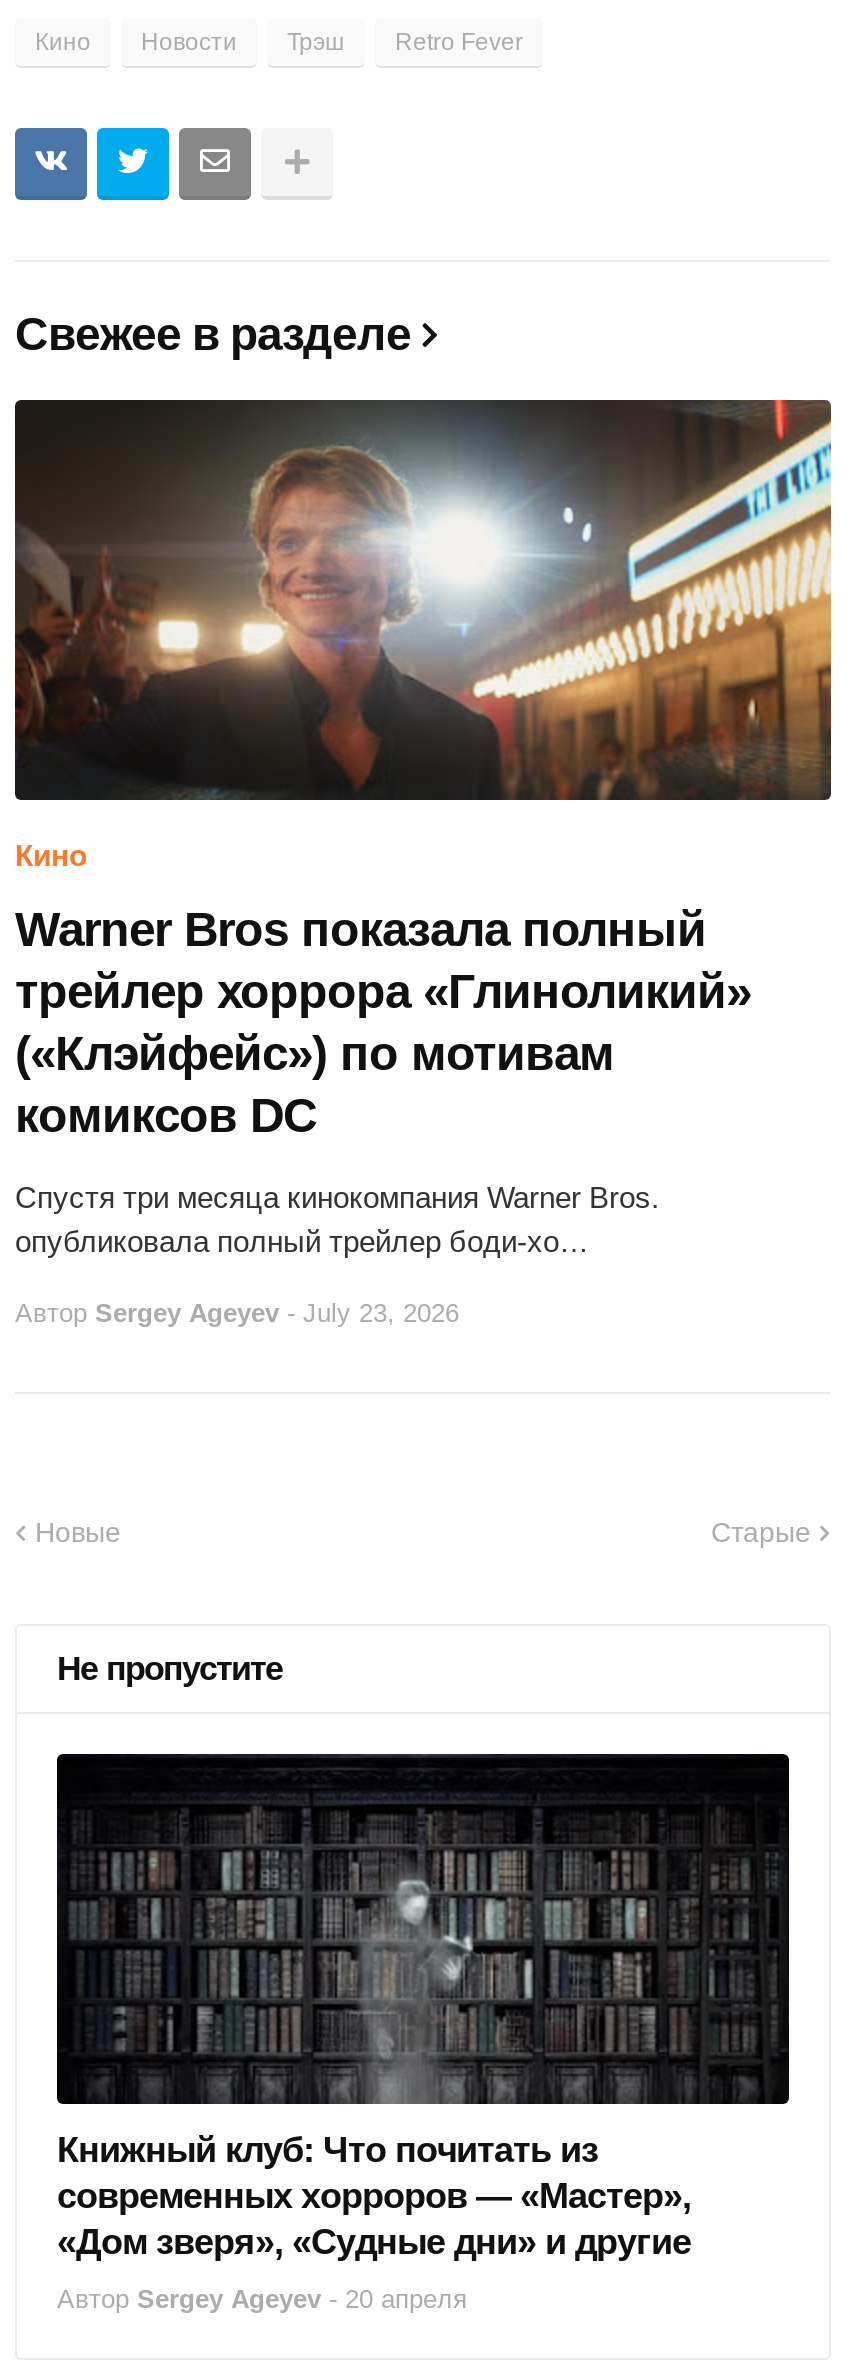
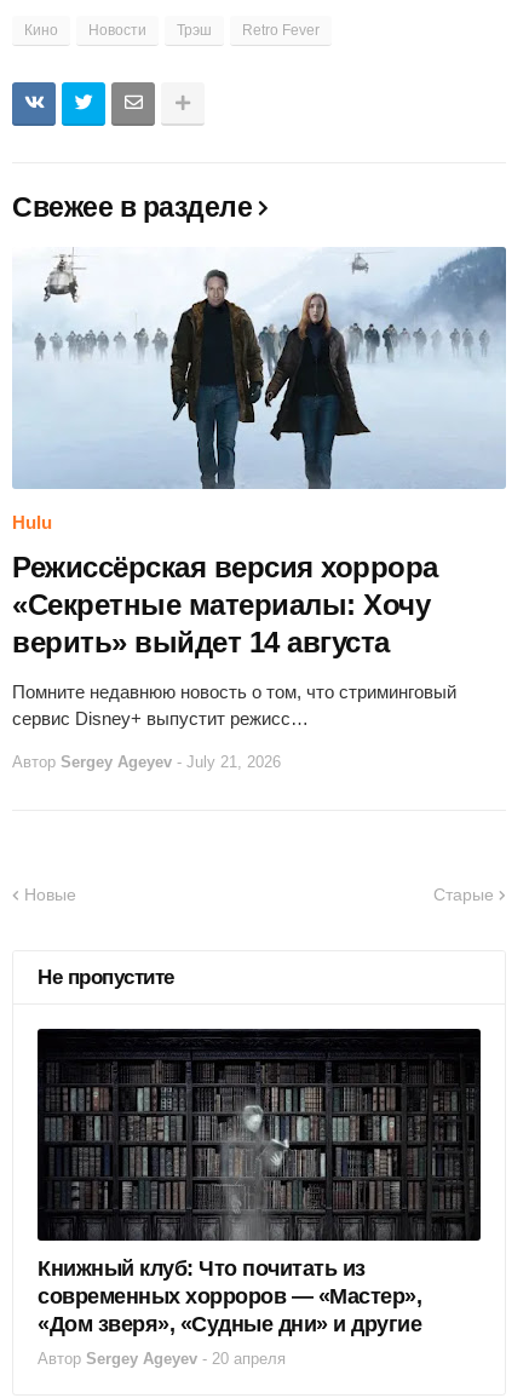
- [image]
- Кино
+ [image]
+ Hulu

- Warner Bros показала полный
- трейлер хоррора «Глиноликий»
- («Клэйфейс») по мотивам
- комиксов DC
+ Режиссёрская версия хоррора
+ «Секретные материалы: Хочу
+ верить» выйдет 14 августа

- Спустя три месяца кинокомпания Warner Bros.
- опубликовала полный трейлер боди-хо…
+ Помните недавнюю новость о том, что стриминговый
+ сервис Disney+ выпустит режисс…

- Автор Sergey Ageyev - July 23, 2026
+ Автор Sergey Ageyev - July 21, 2026
